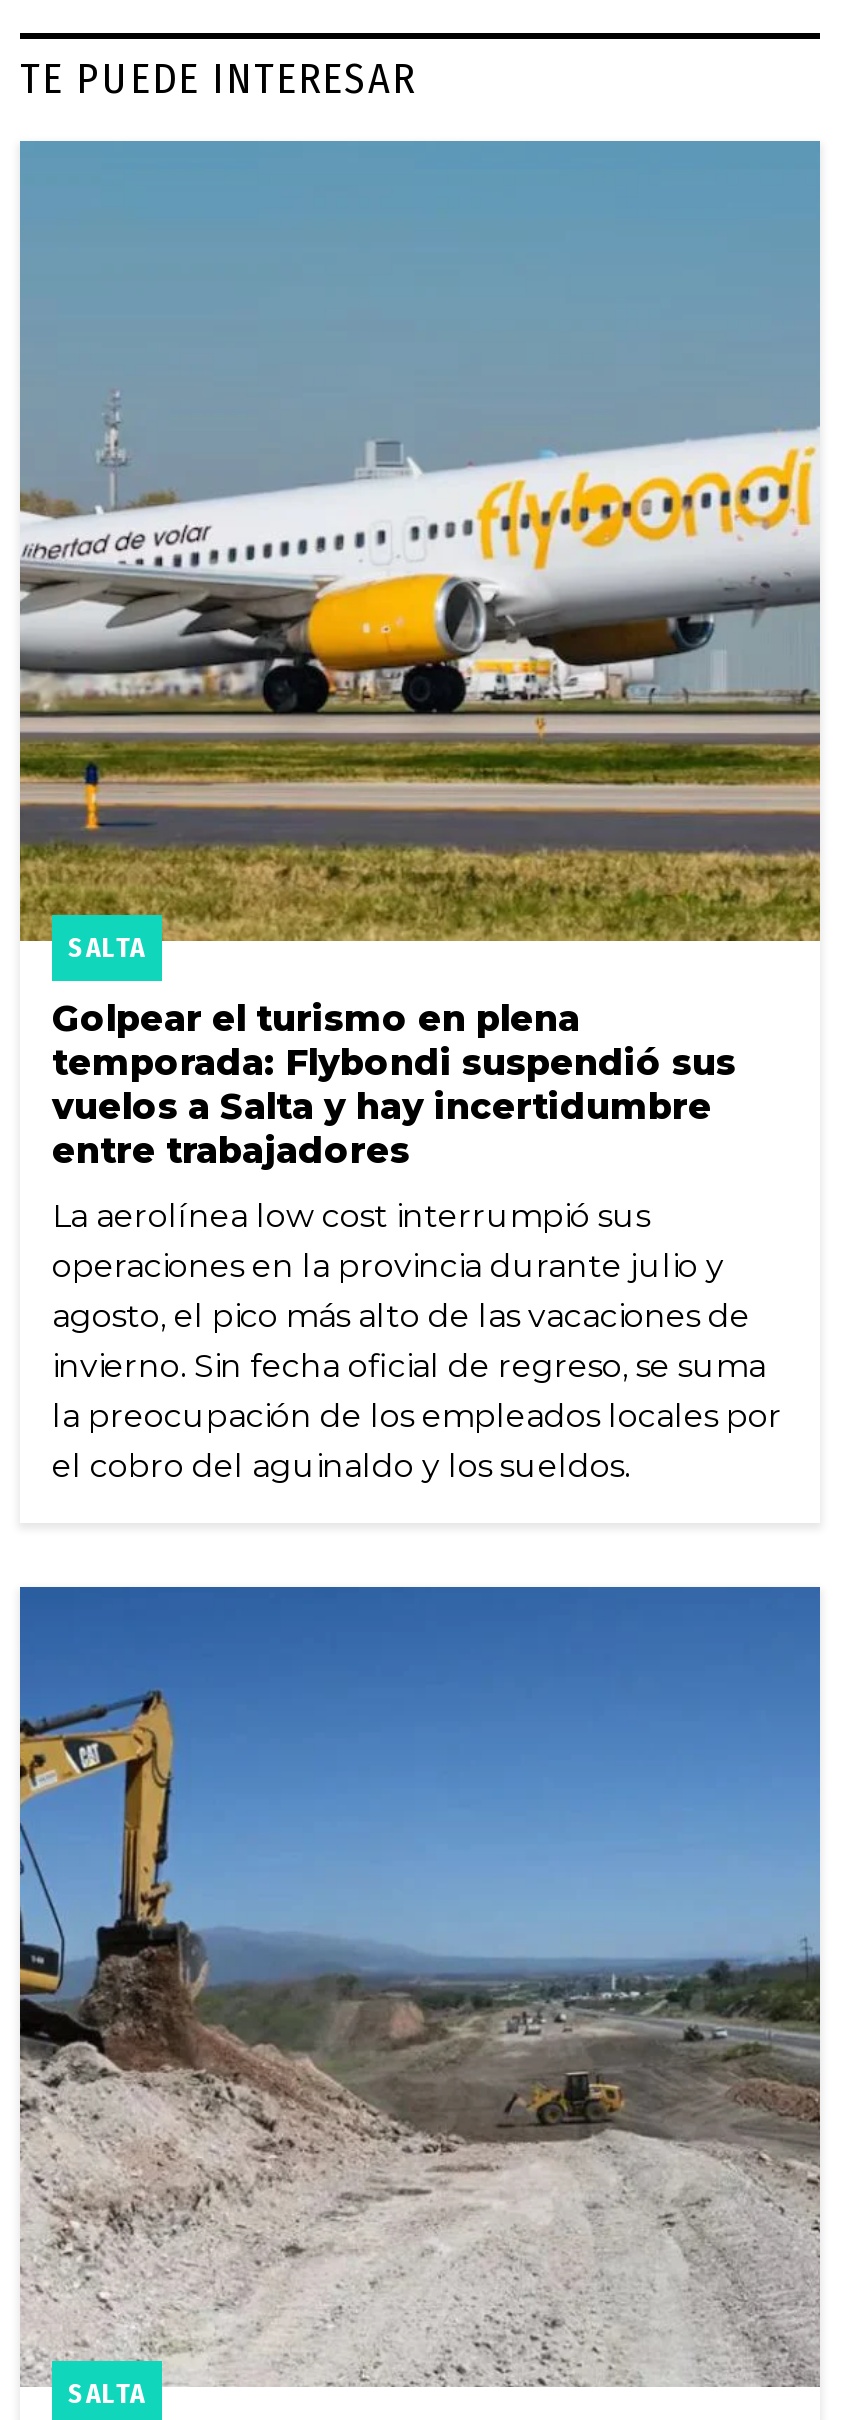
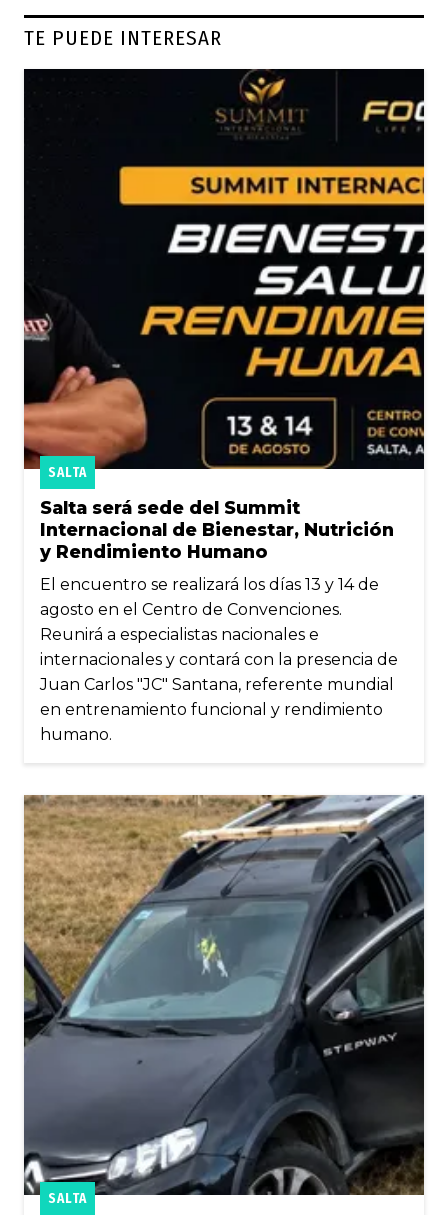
- [image]
- Golpear el turismo en plena
- temporada: Flybondi suspendió sus
- vuelos a Salta y hay incertidumbre
- entre trabajadores
+ [image]
+ Salta será sede del Summit
+ Internacional de Bienestar, Nutrición
+ y Rendimiento Humano

- La aerolínea low cost interrumpió sus
- operaciones en la provincia durante julio y
- agosto, el pico más alto de las vacaciones de
- invierno. Sin fecha oficial de regreso, se suma
- la preocupación de los empleados locales por
- el cobro del aguinaldo y los sueldos.
+ El encuentro se realizará los días 13 y 14 de
+ agosto en el Centro de Convenciones.
+ Reunirá a especialistas nacionales e
+ internacionales y contará con la presencia de
+ Juan Carlos "JC" Santana, referente mundial
+ en entrenamiento funcional y rendimiento
+ humano.

- [image]
+ [image]
